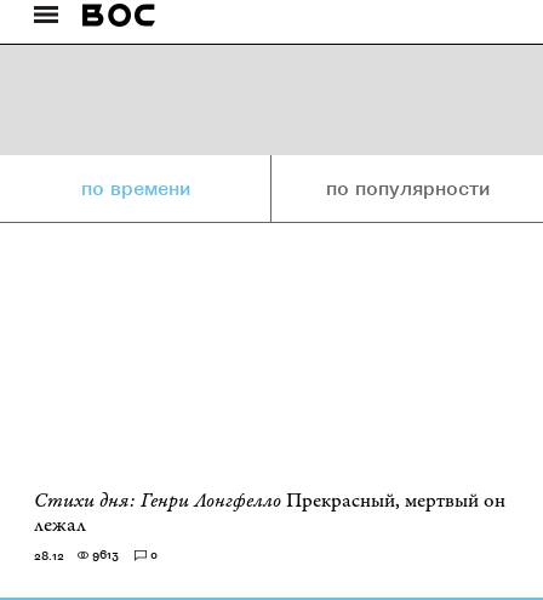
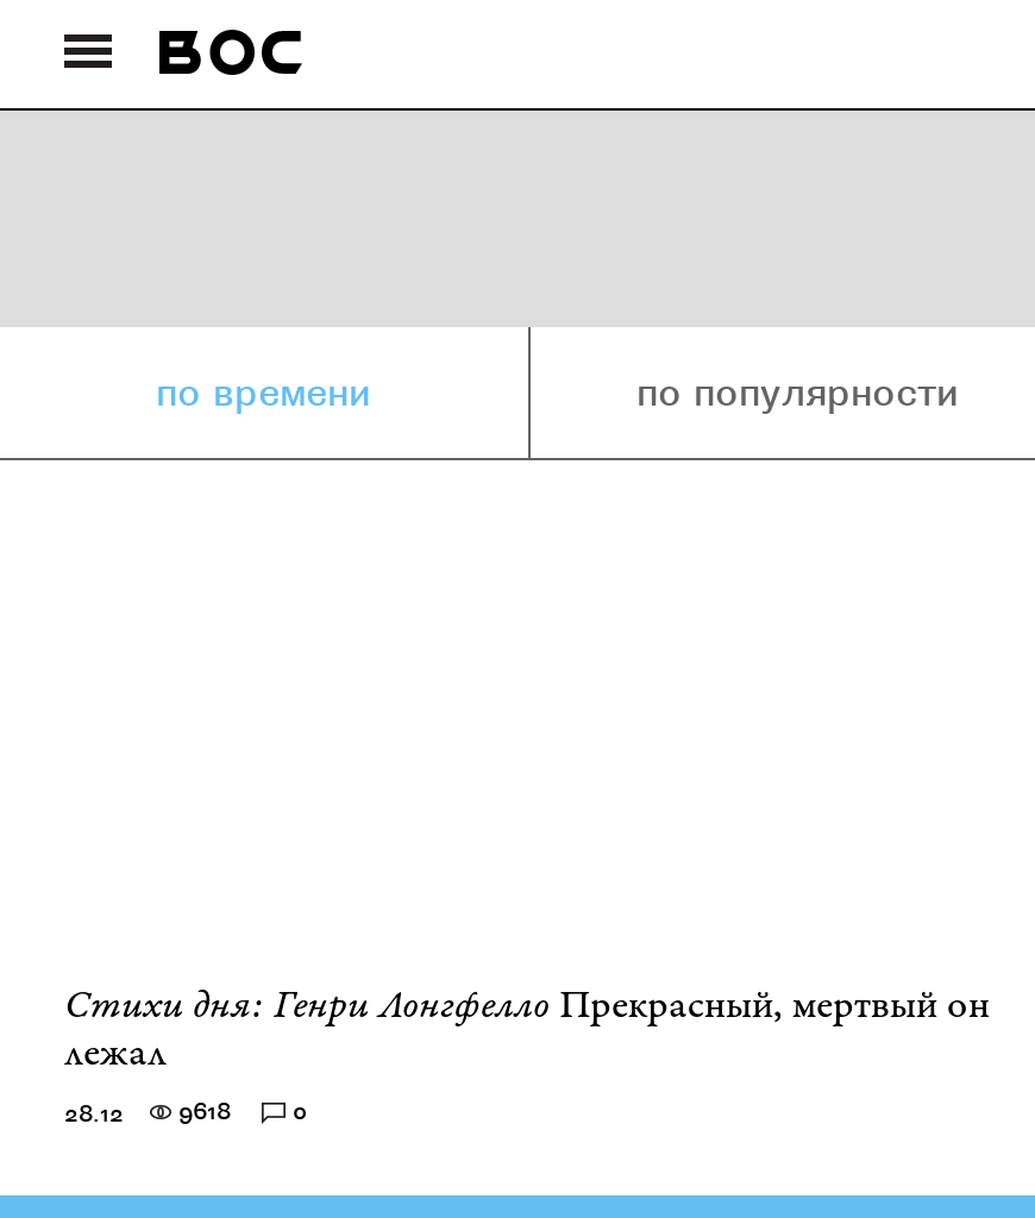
- 28.12 9613
+ 28.12 9618
